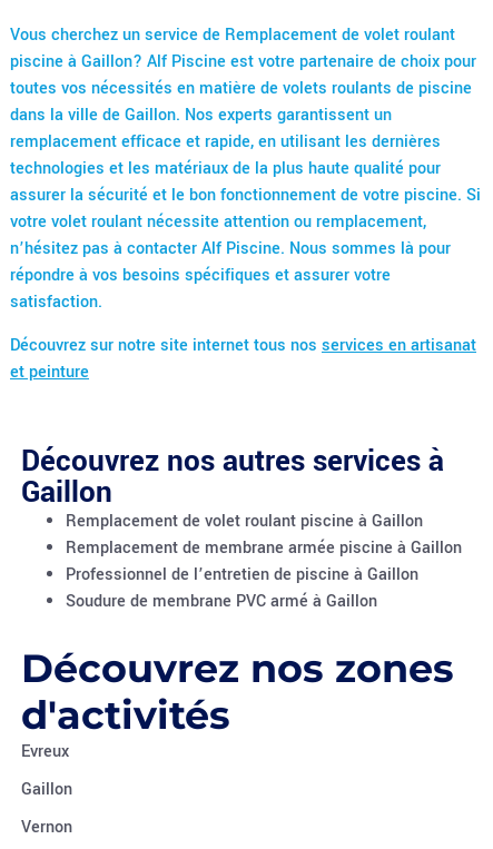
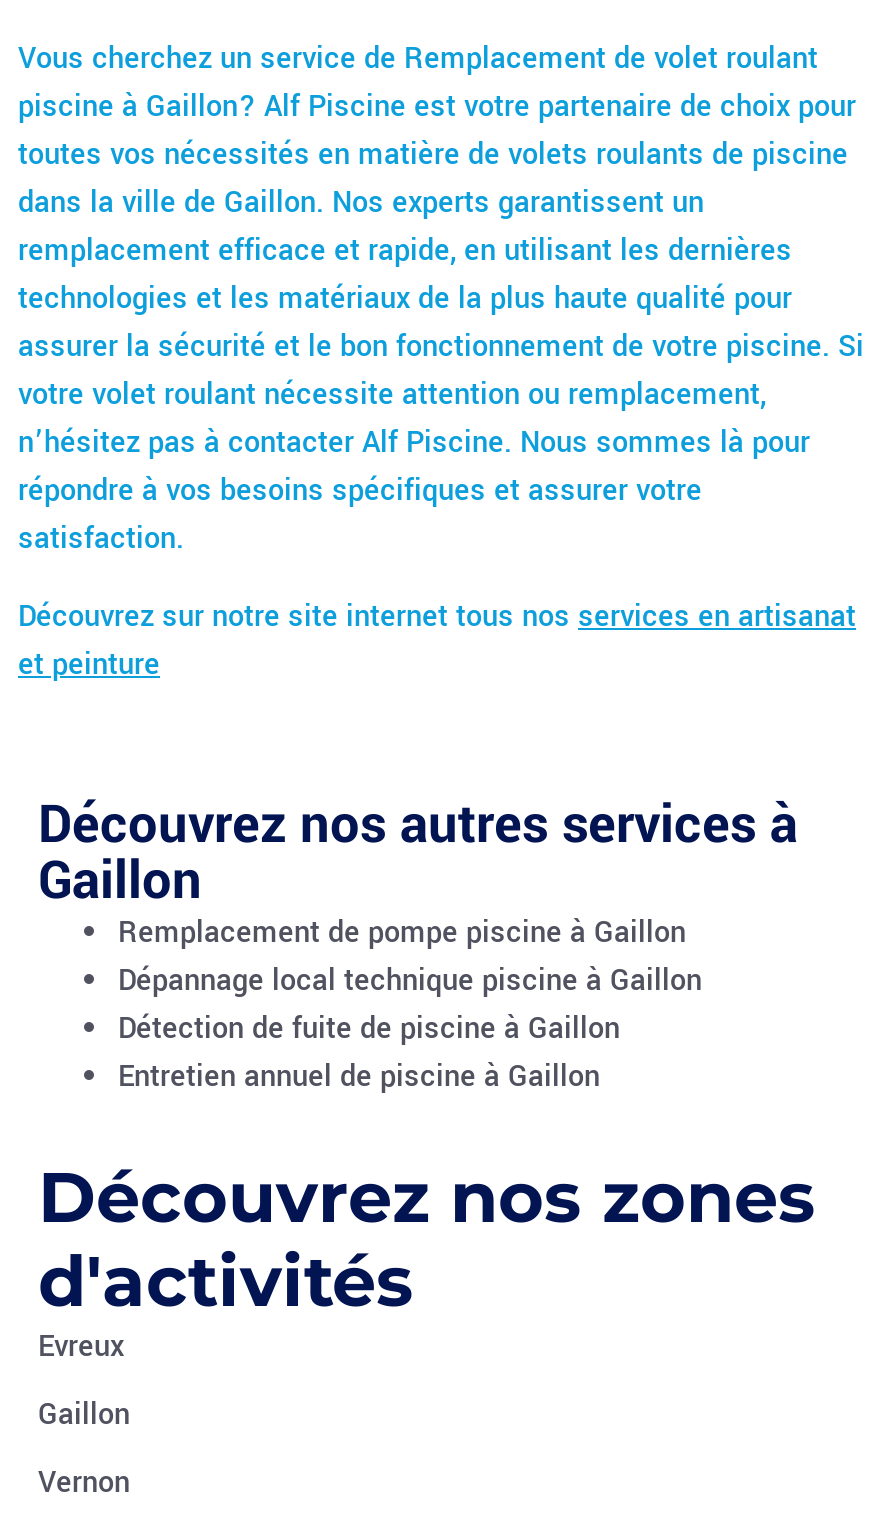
- Remplacement de volet roulant piscine à Gaillon
- Remplacement de membrane armée piscine à Gaillon
- Professionnel de l’entretien de piscine à Gaillon
- Soudure de membrane PVC armé à Gaillon
+ Remplacement de pompe piscine à Gaillon
+ Dépannage local technique piscine à Gaillon
+ Détection de fuite de piscine à Gaillon
+ Entretien annuel de piscine à Gaillon
